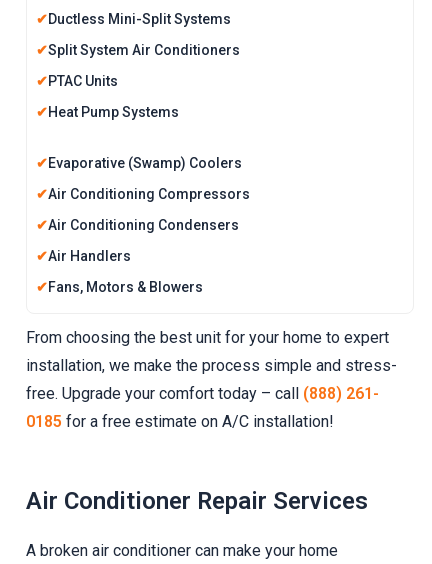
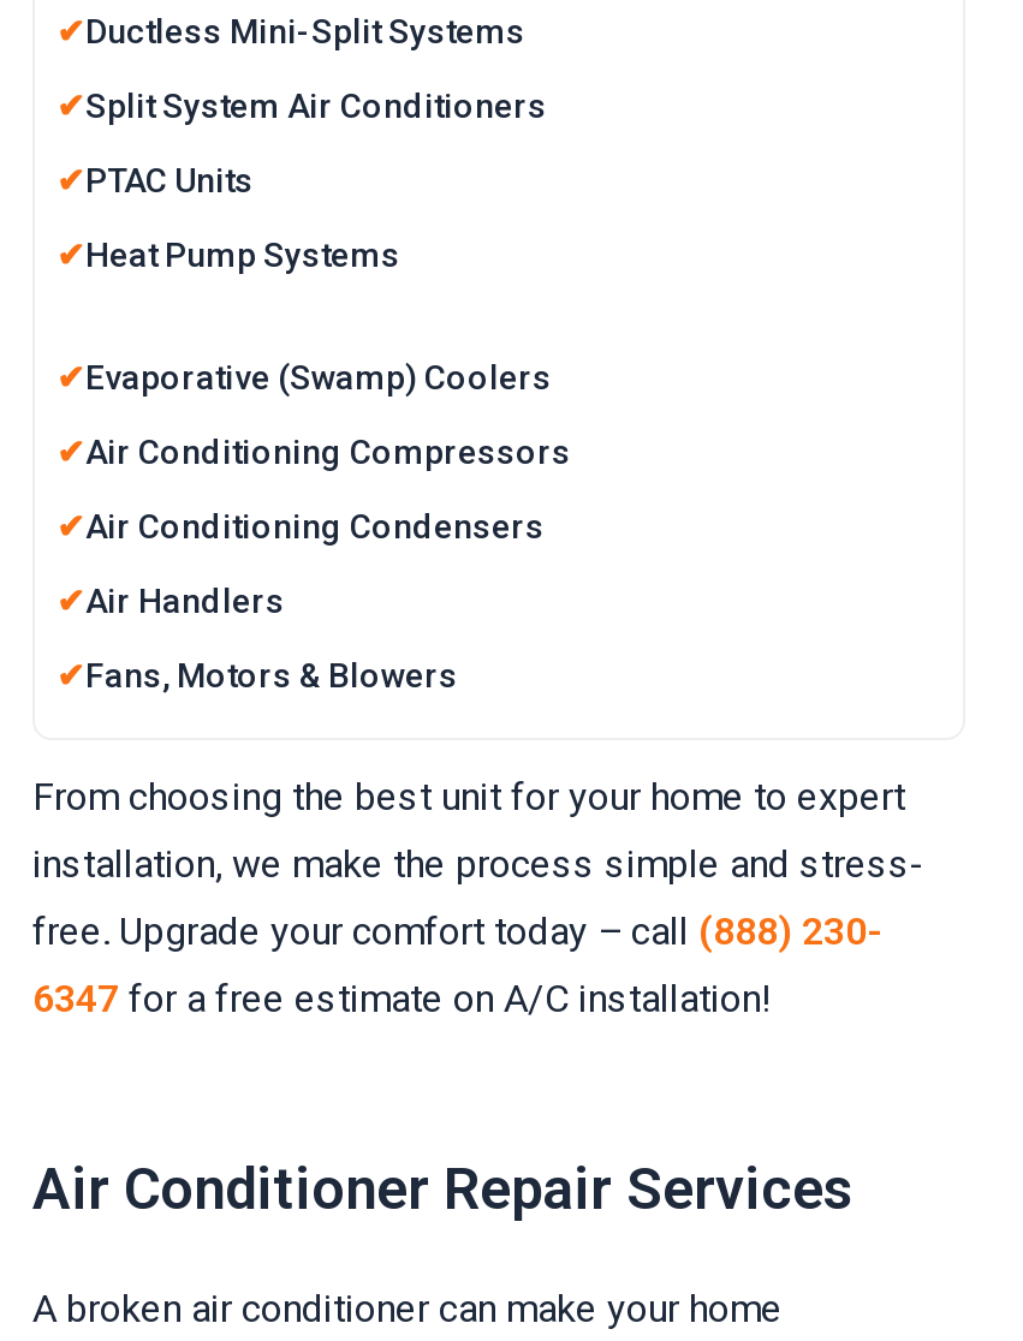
- free. Upgrade your comfort today – call (888) 261-
+ free. Upgrade your comfort today – call (888) 230-

- 0185 for a free estimate on A/C installation!
+ 6347 for a free estimate on A/C installation!
